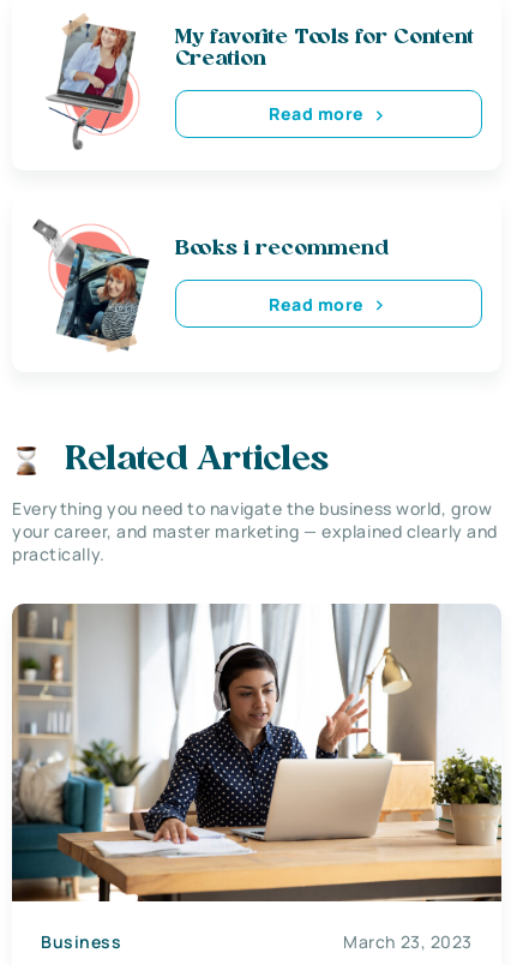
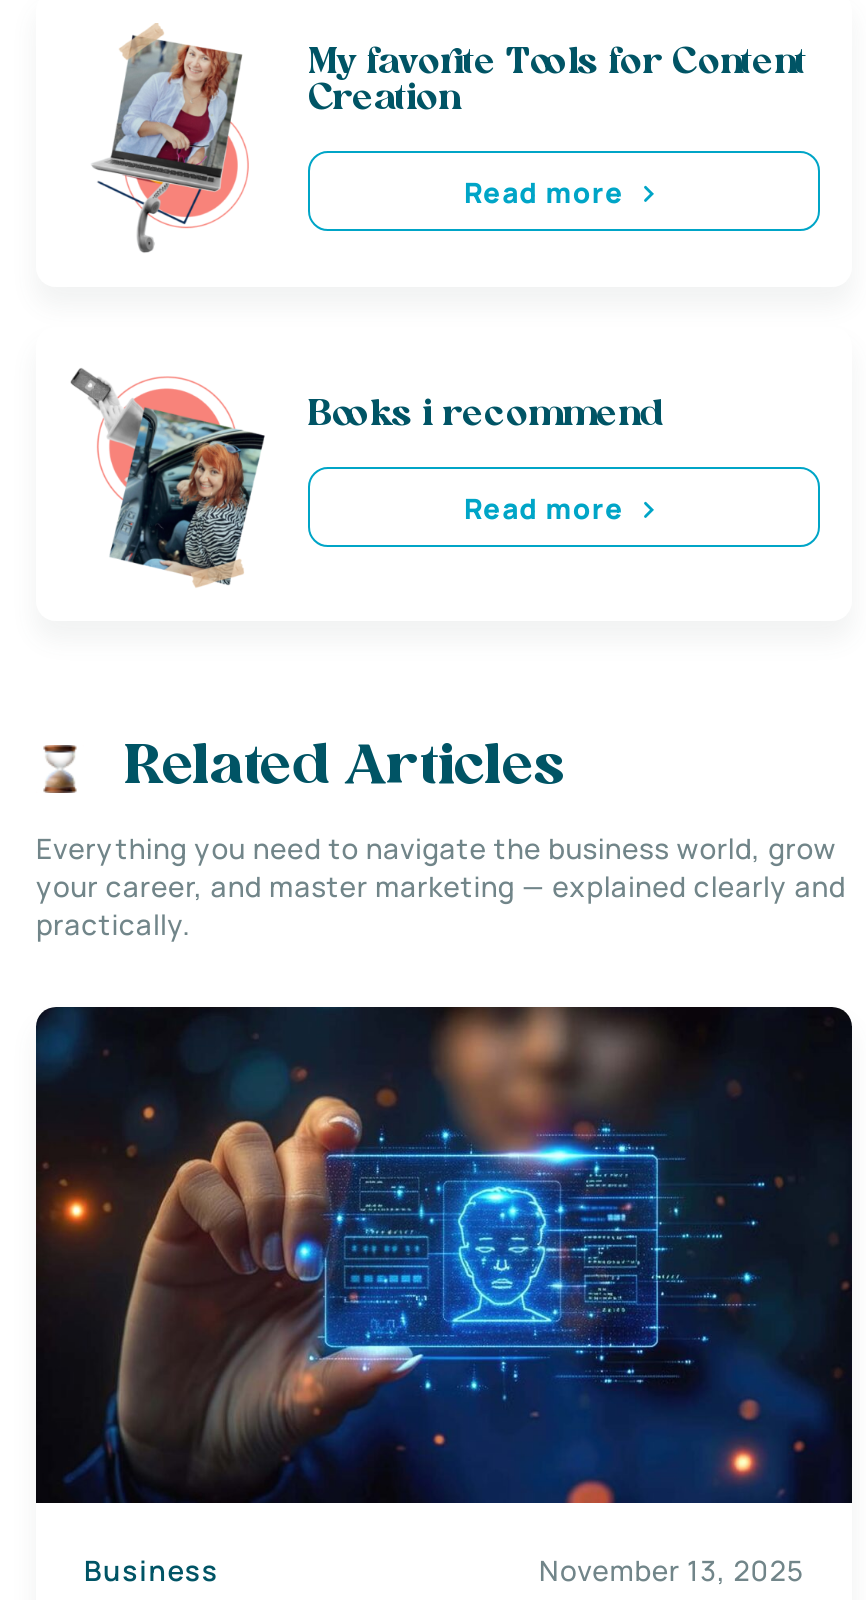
- [image]
- March 23, 2023
+ [image]
+ November 13, 2025
